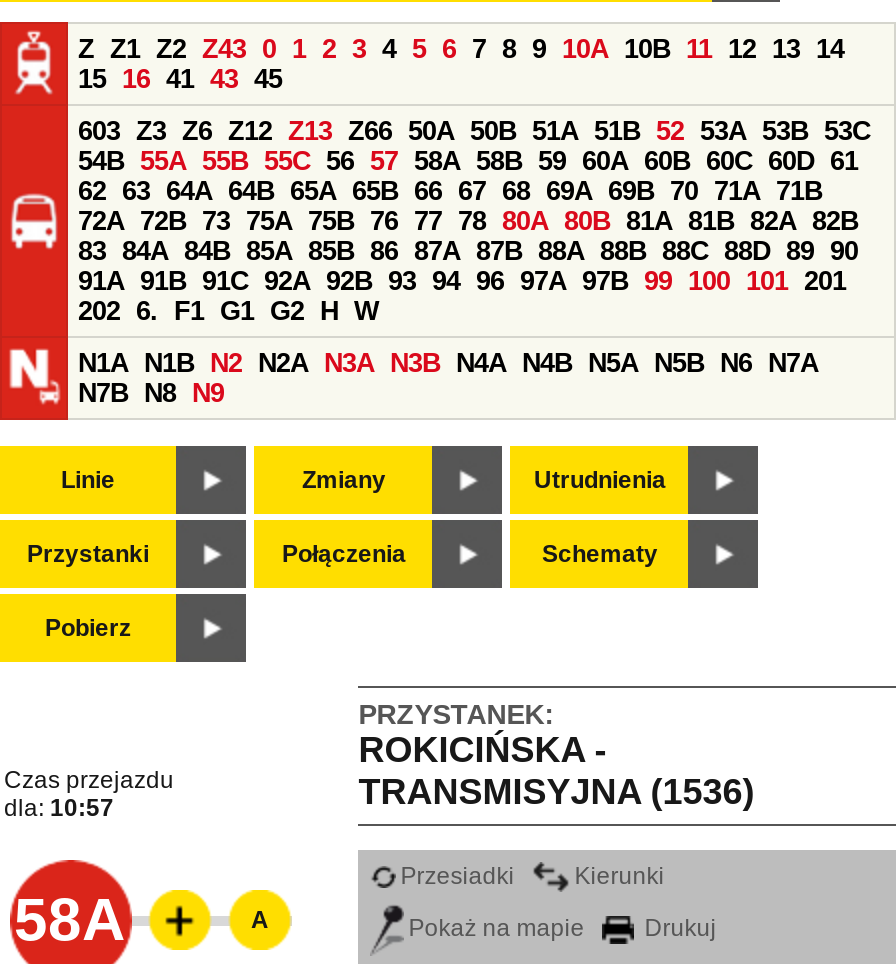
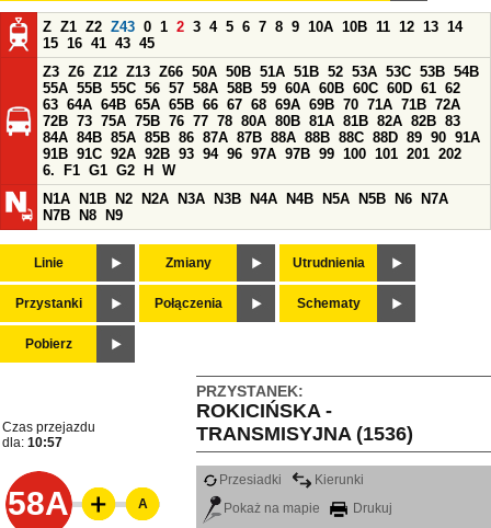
- 603 Z3 Z6 Z12 Z13 Z66 50A 50B 51A 51B 52 53A 53B 53C
- 54B 55A 55B 55C 56 57 58A 58B 59 60A 60B 60C 60D 61
- 62 63 64A 64B 65A 65B 66 67 68 69A 69B 70 71A 71B
- 72A 72B 73 75A 75B 76 77 78 80A 80B 81A 81B 82A 82B
- 83 84A 84B 85A 85B 86 87A 87B 88A 88B 88C 88D 89 90
- 91A 91B 91C 92A 92B 93 94 96 97A 97B 99 100 101 201
- 202 6. F1 G1 G2 H W
+ Z3 Z6 Z12 Z13 Z66 50A 50B 51A 51B 52 53A 53C 53B 54B
+ 55A 55B 55C 56 57 58A 58B 59 60A 60B 60C 60D 61 62
+ 63 64A 64B 65A 65B 66 67 68 69A 69B 70 71A 71B 72A
+ 72B 73 75A 75B 76 77 78 80A 80B 81A 81B 82A 82B 83
+ 84A 84B 85A 85B 86 87A 87B 88A 88B 88C 88D 89 90 91A
+ 91B 91C 92A 92B 93 94 96 97A 97B 99 100 101 201 202
+ 6. F1 G1 G2 H W
